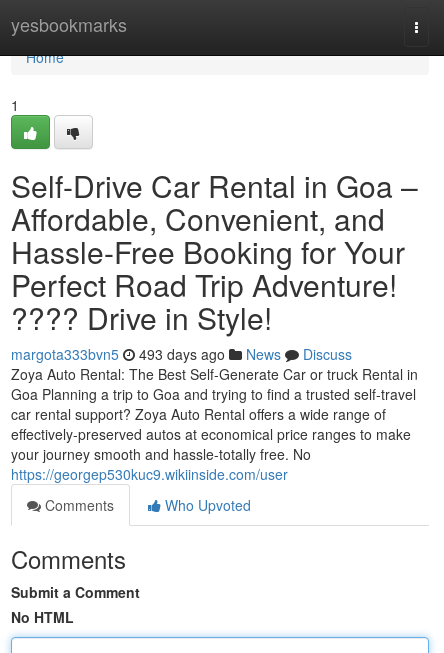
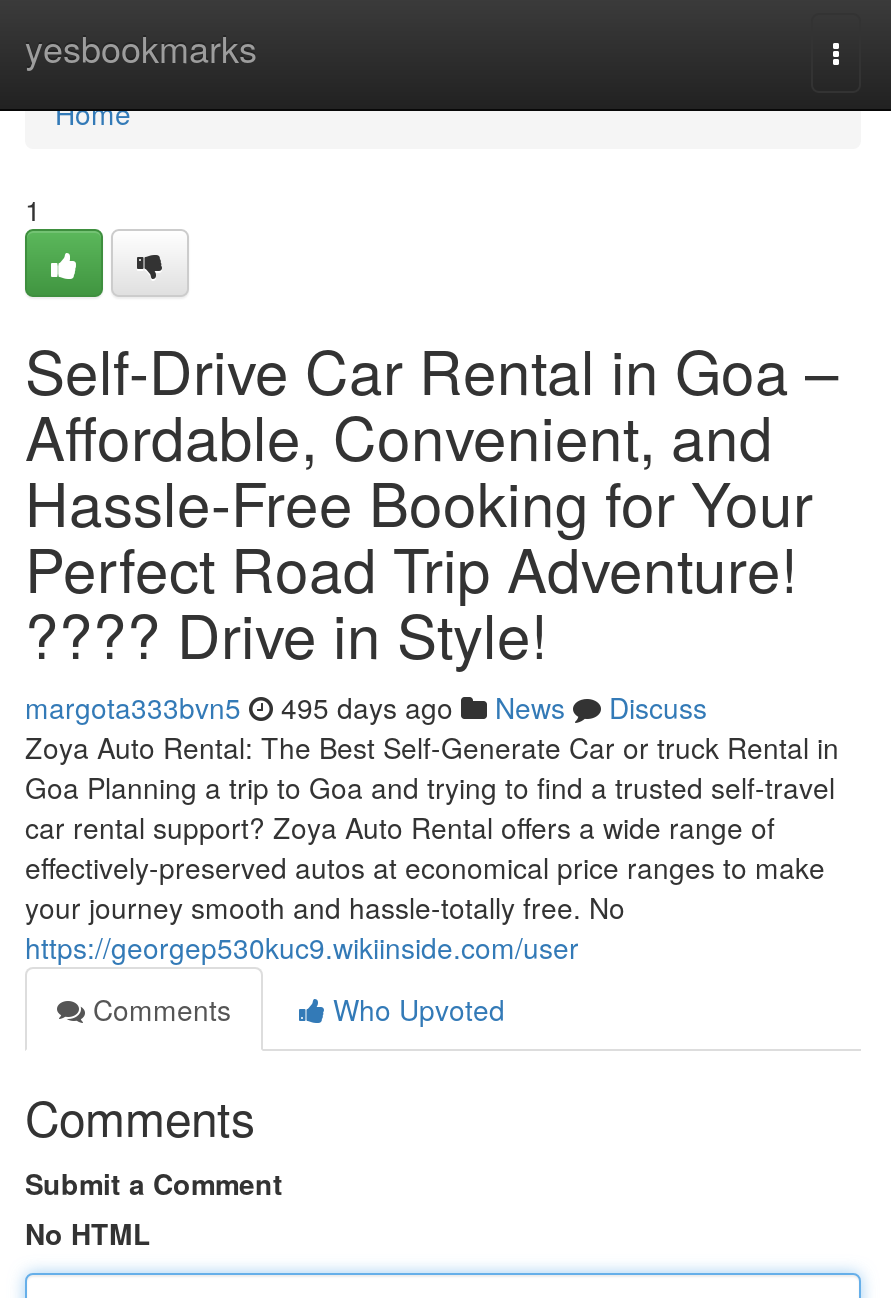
- margota333bvn5 493 days ago News Discuss
+ margota333bvn5 495 days ago News Discuss
